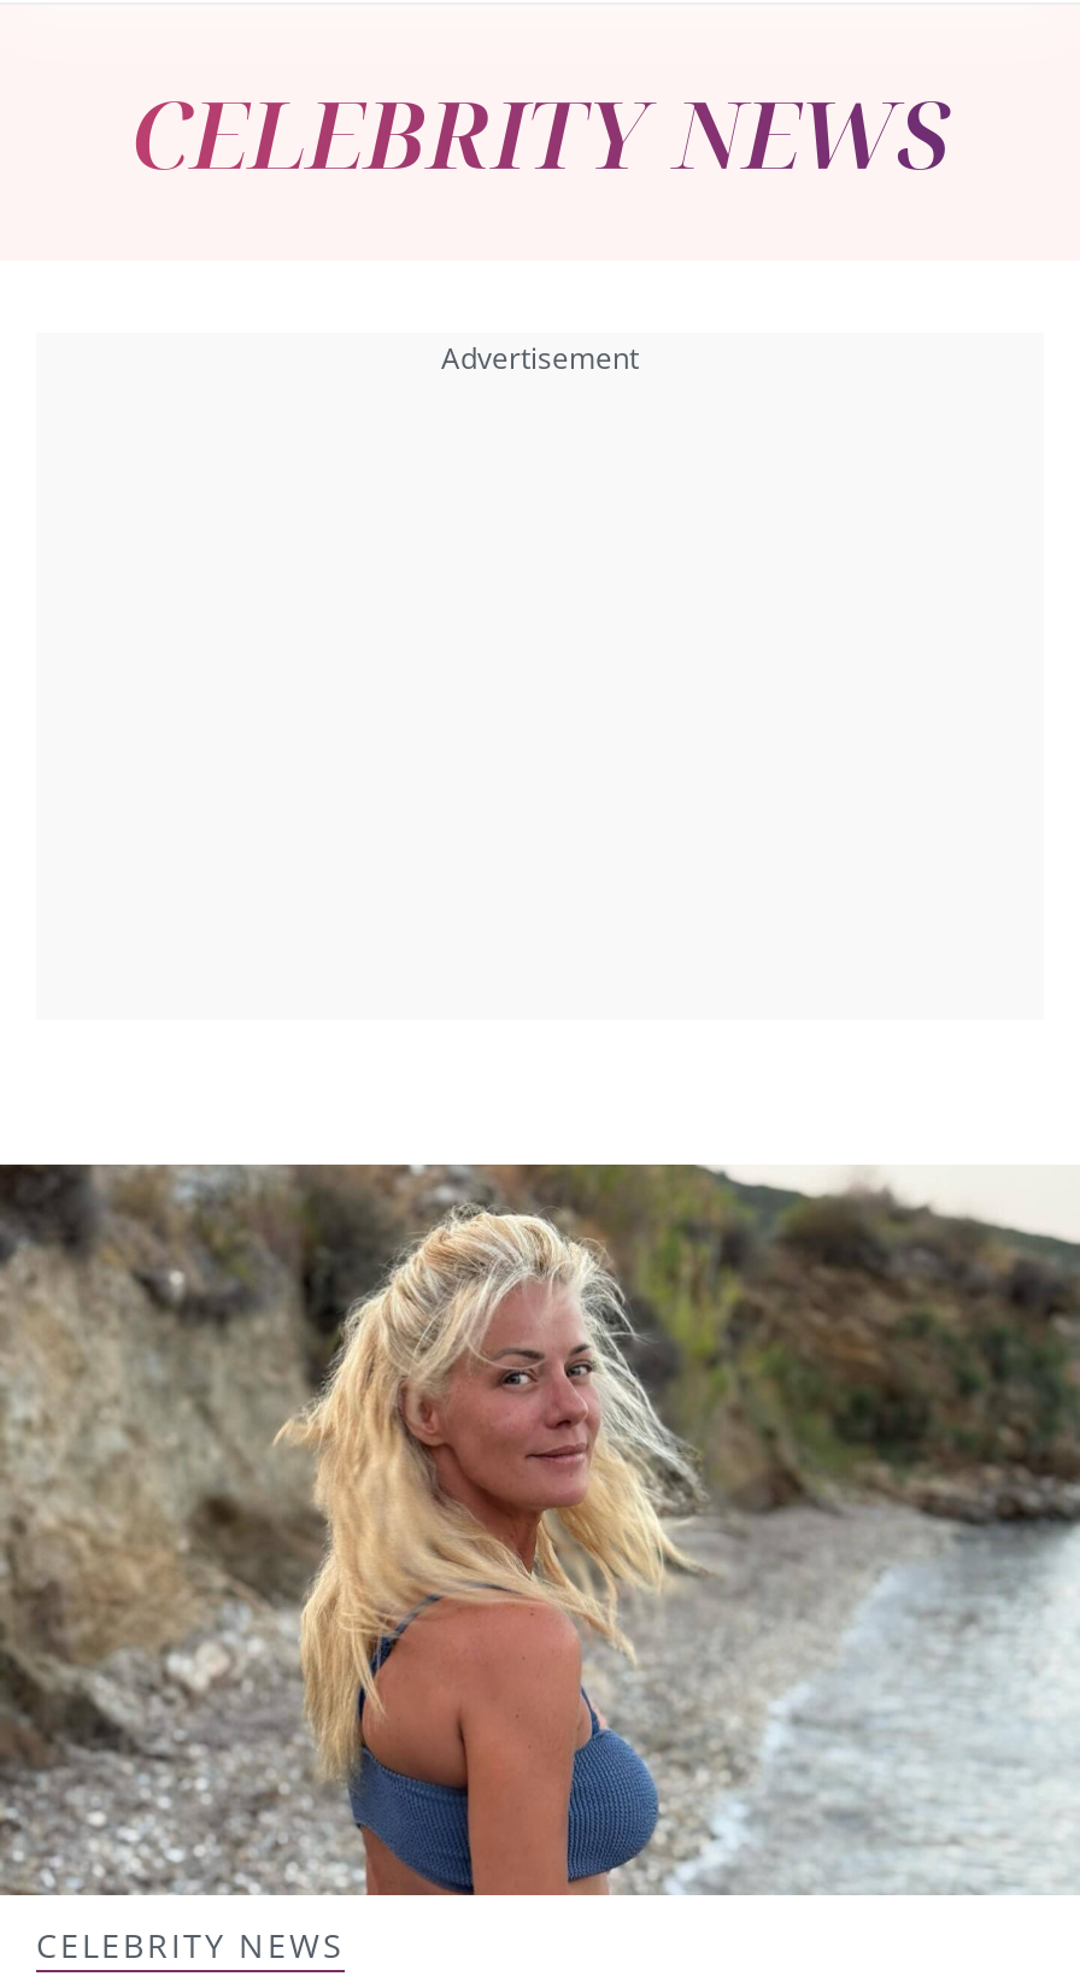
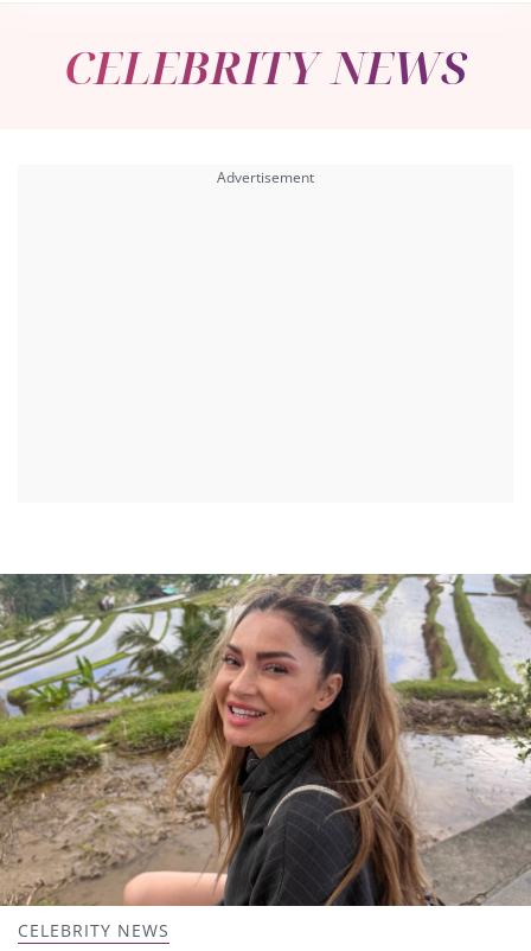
- [image]
+ [image]
